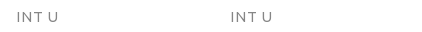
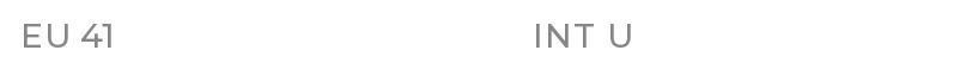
- INT U
+ EU 41
